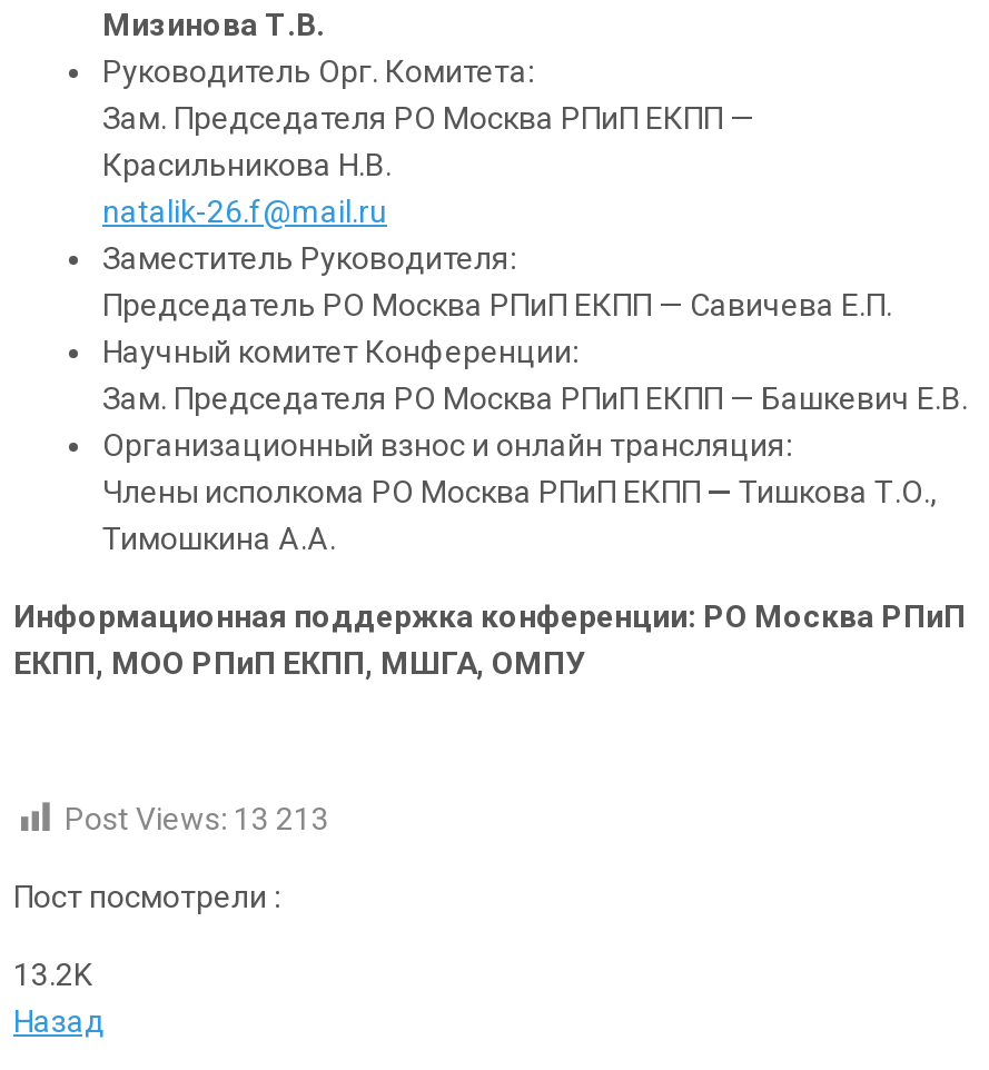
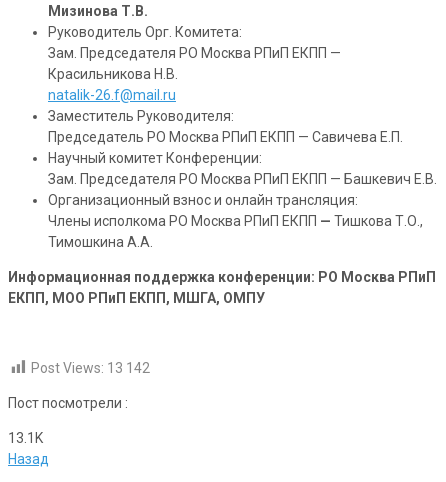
- Post Views: 13 213
+ Post Views: 13 142

- 13.2K
+ 13.1K
